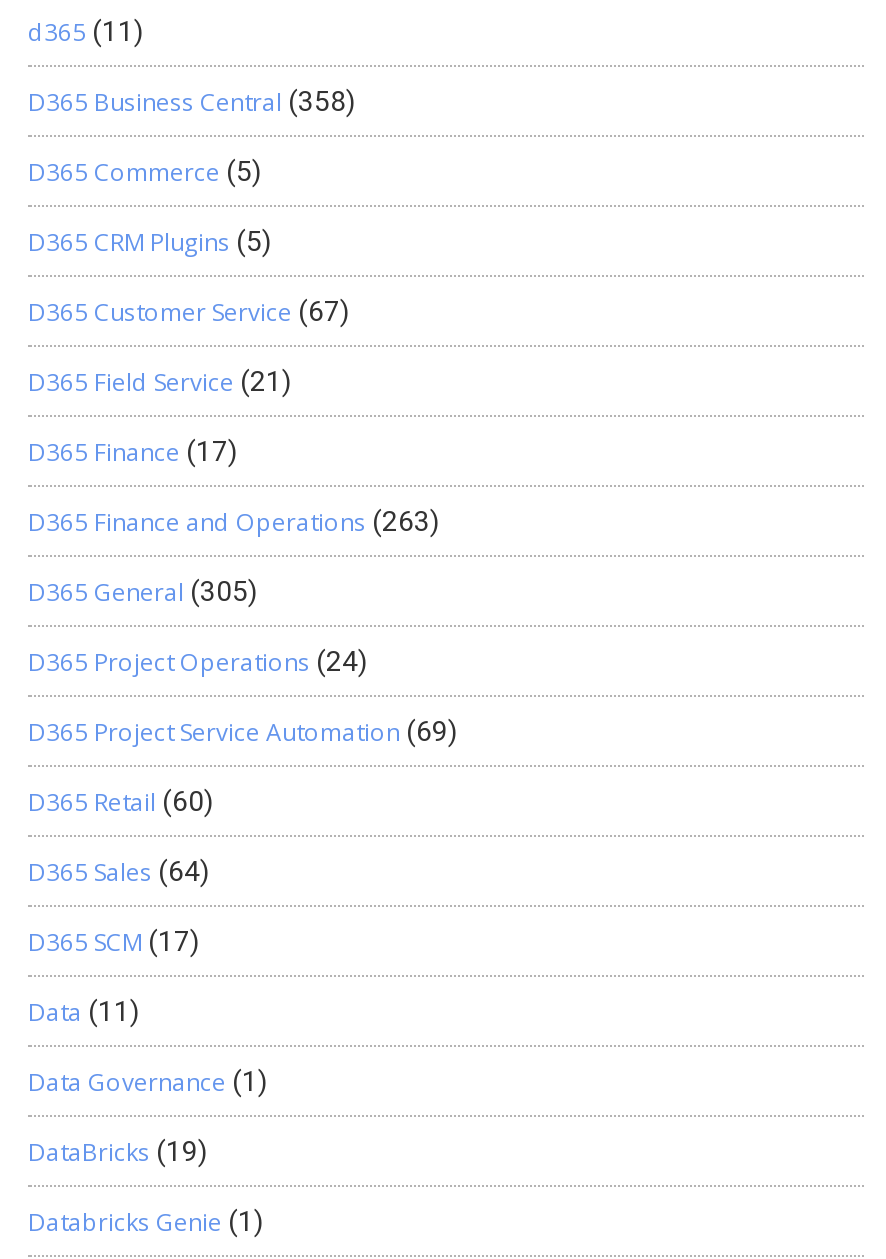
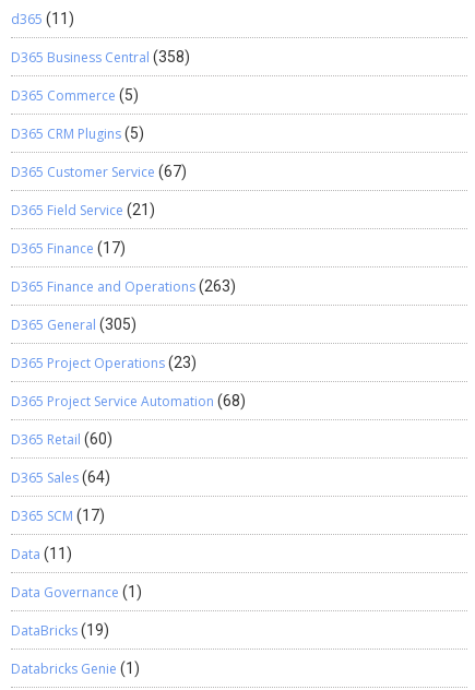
- D365 Project Operations (24)
+ D365 Project Operations (23)

- D365 Project Service Automation (69)
+ D365 Project Service Automation (68)
